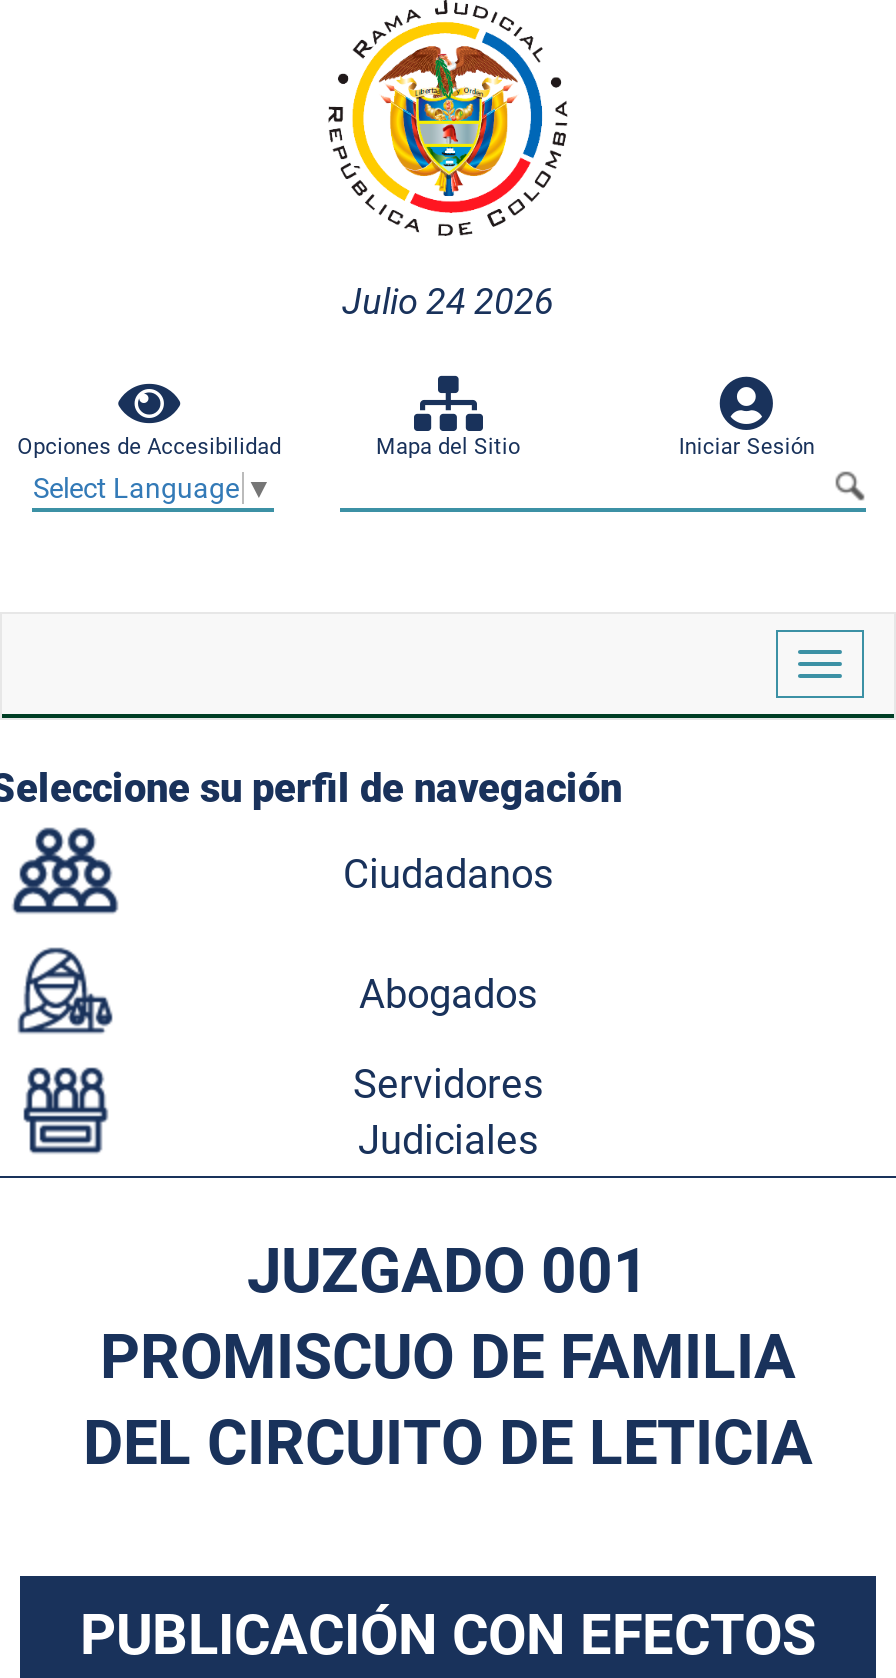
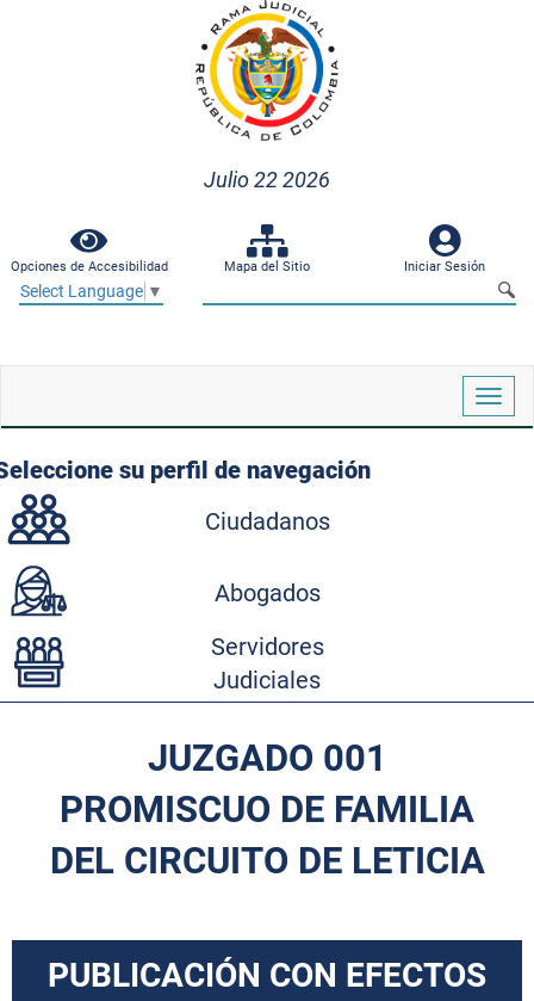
- Julio 24 2026
+ Julio 22 2026
